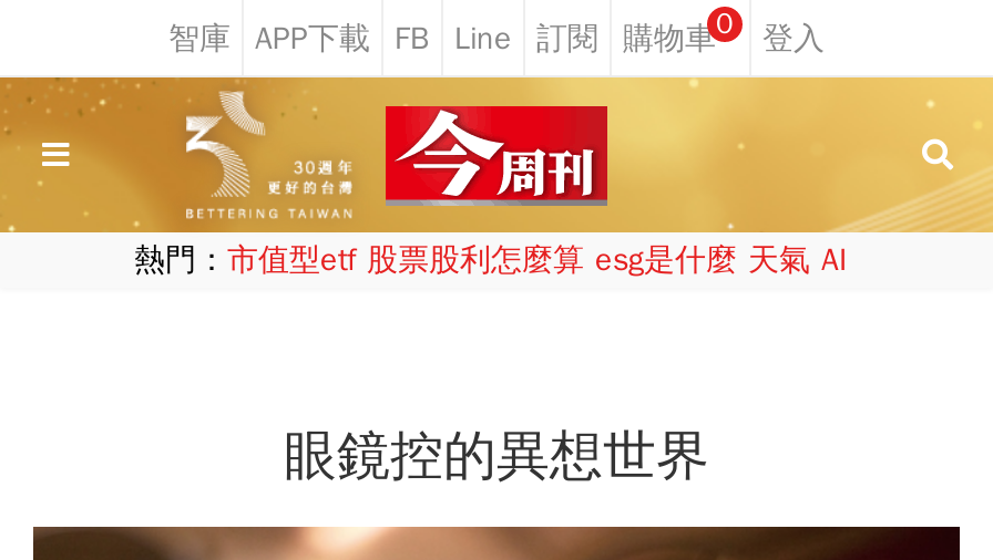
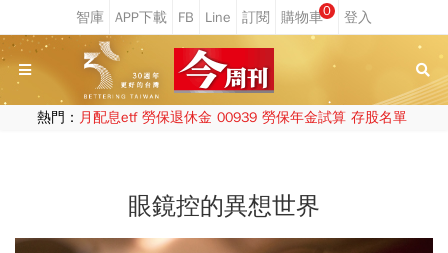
- 熱門：市值型etf 股票股利怎麼算 esg是什麼 天氣 AI
+ 熱門：月配息etf 勞保退休金 00939 勞保年金試算 存股名單
